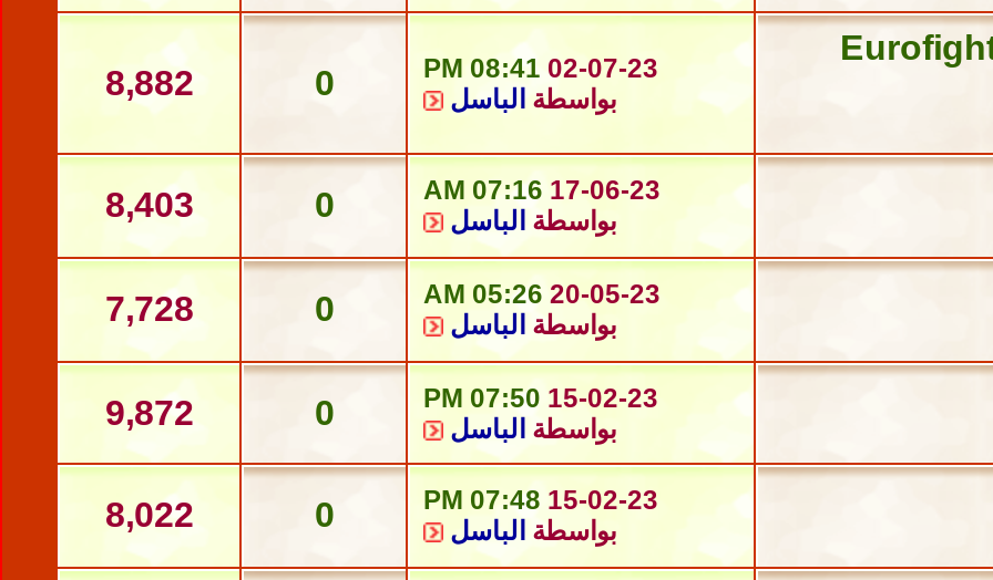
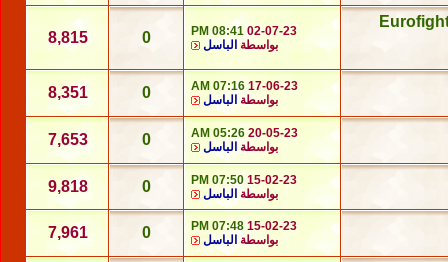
- 8,882
+ 8,815

- 8,403
+ 8,351

- 7,728
+ 7,653

- 9,872
+ 9,818

- 8,022
+ 7,961
